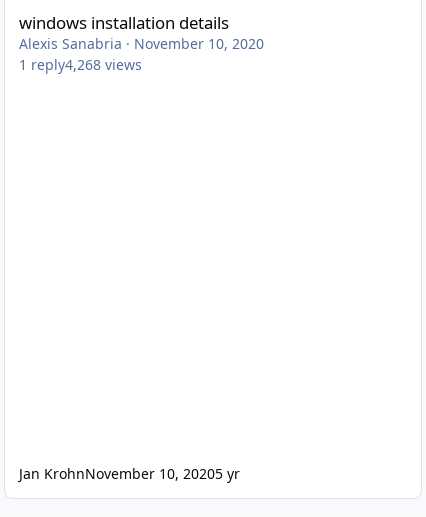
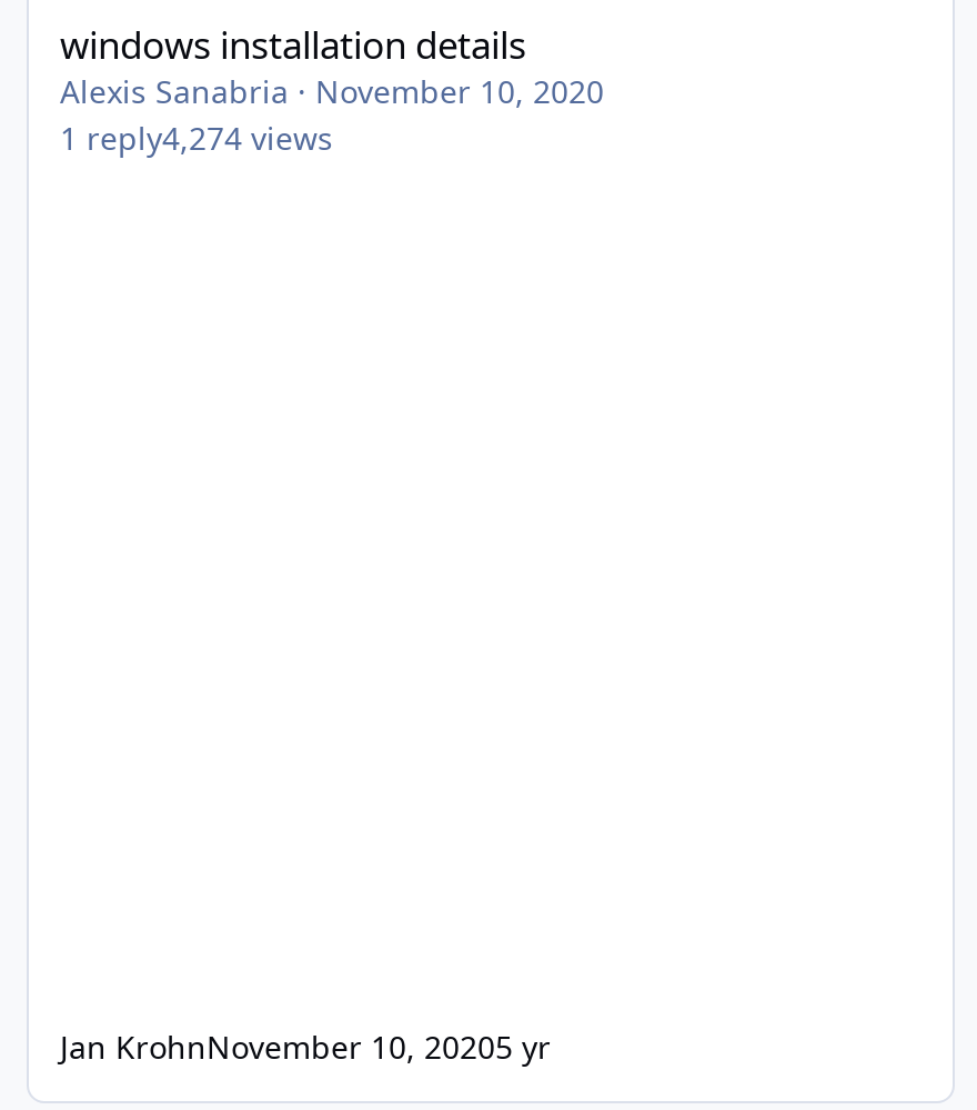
- 1 reply4,268 views
+ 1 reply4,274 views
